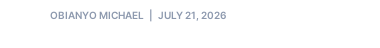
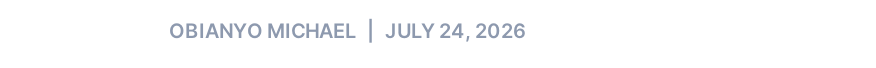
- OBIANYO MICHAEL JULY 21, 2026
+ OBIANYO MICHAEL JULY 24, 2026
